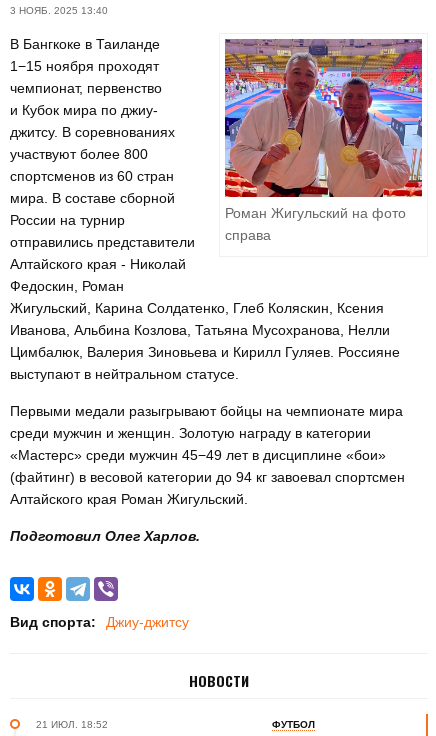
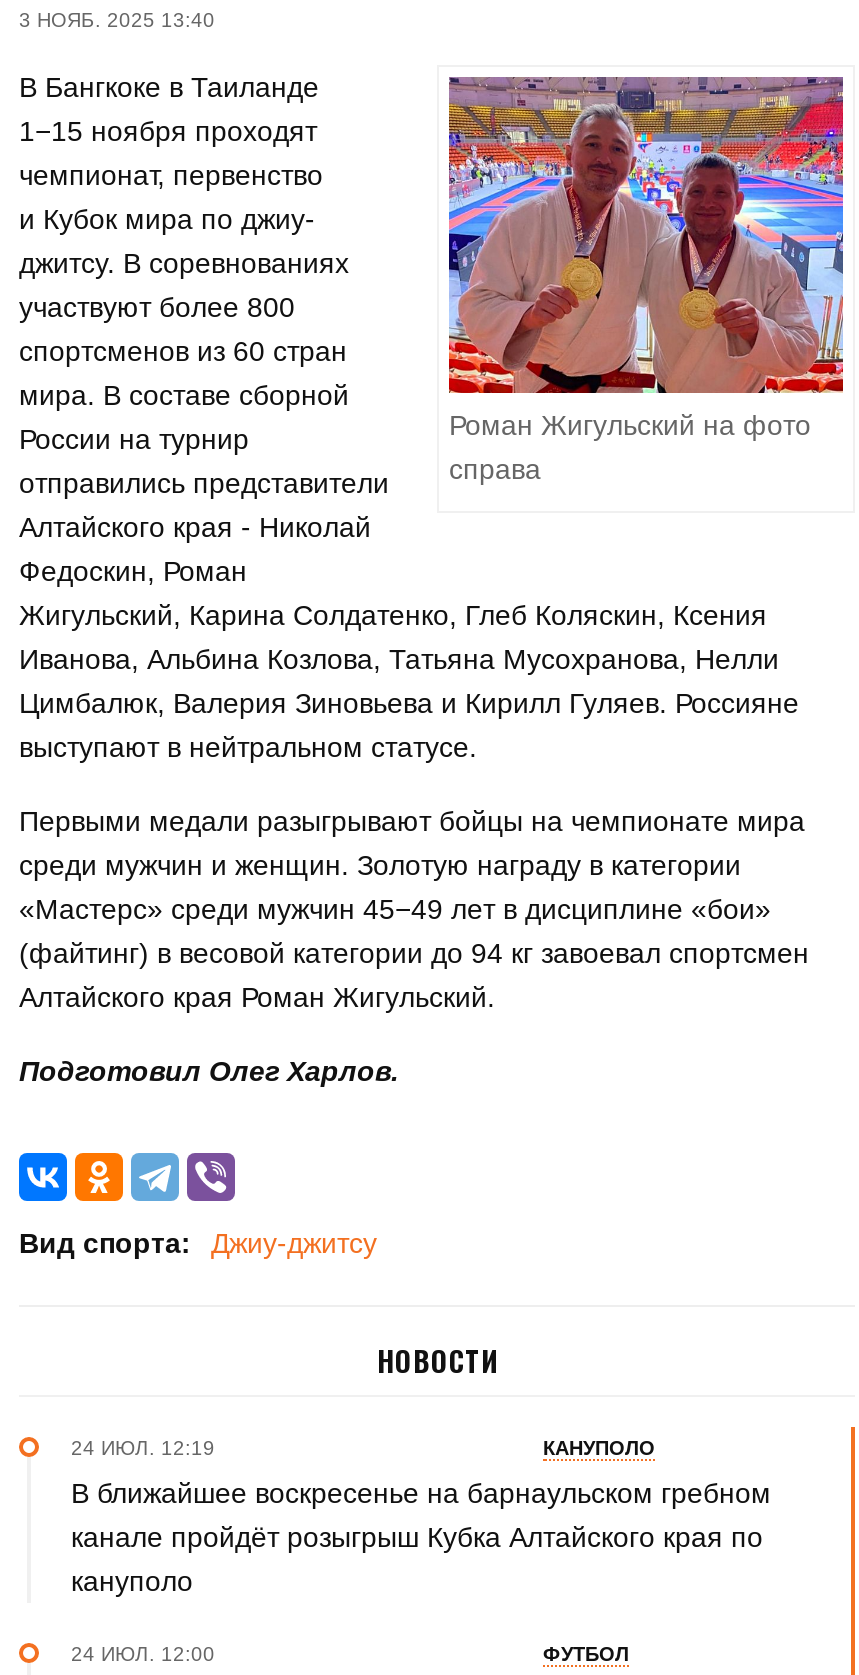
- 21 ИЮЛ. 18:52
+ 24 ИЮЛ. 12:19
+ КАНУПОЛО
+ В ближайшее воскресенье на барнаульском гребном
+ канале пройдёт розыгрыш Кубка Алтайского края по
+ кануполо
+ 24 ИЮЛ. 12:00
